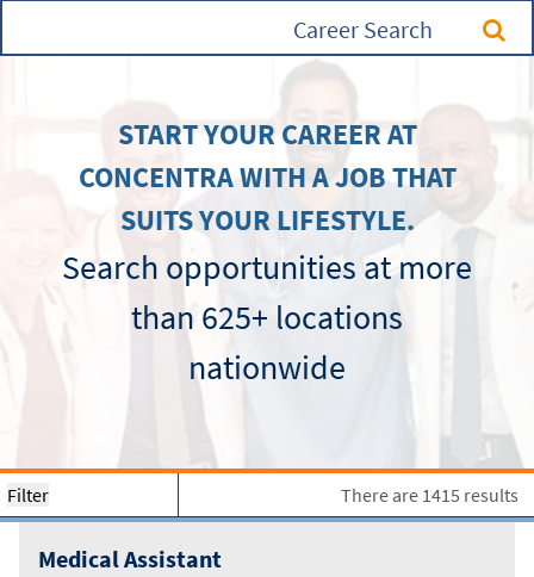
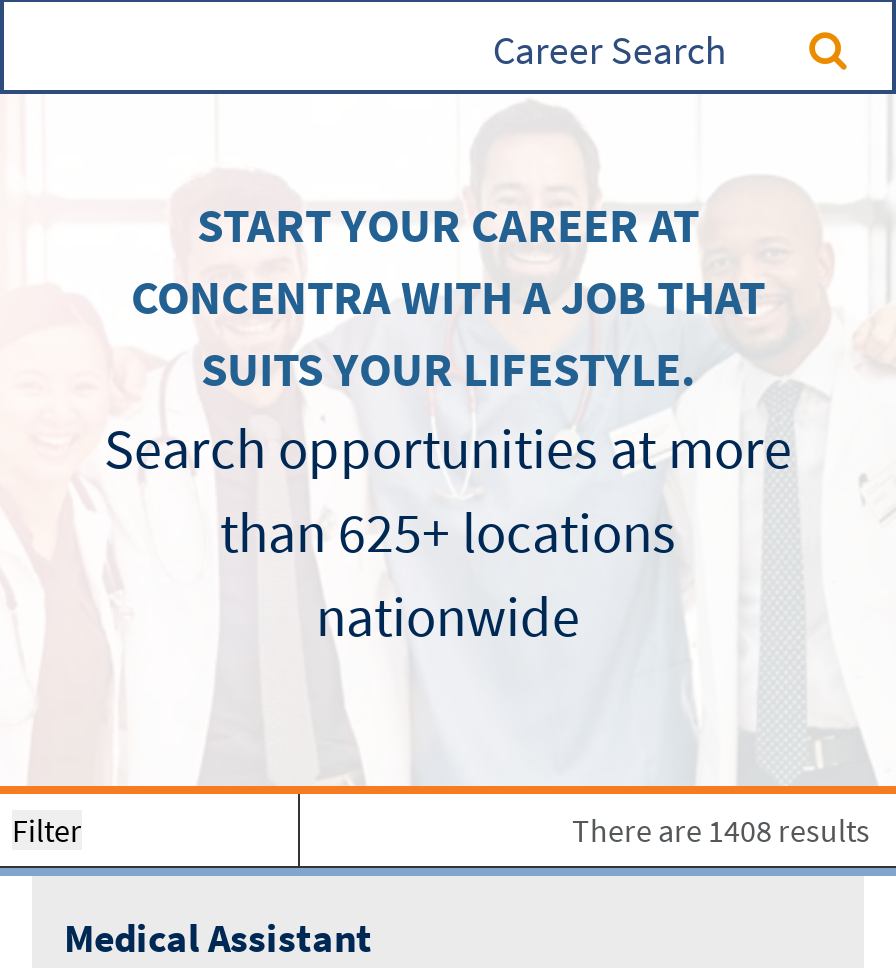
- There are 1415 results
+ There are 1408 results
